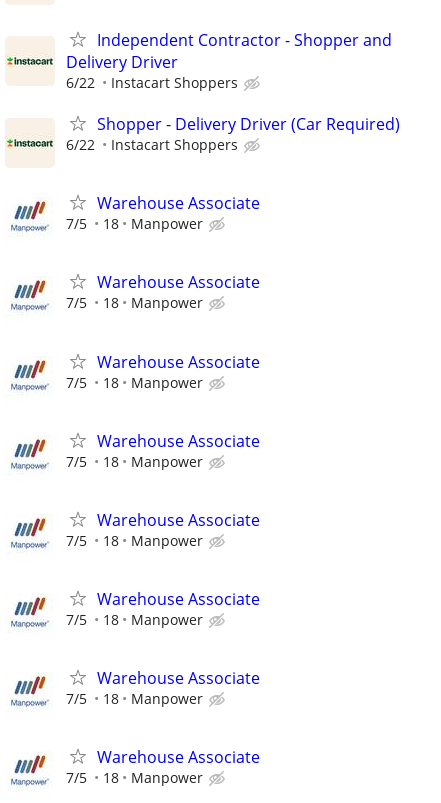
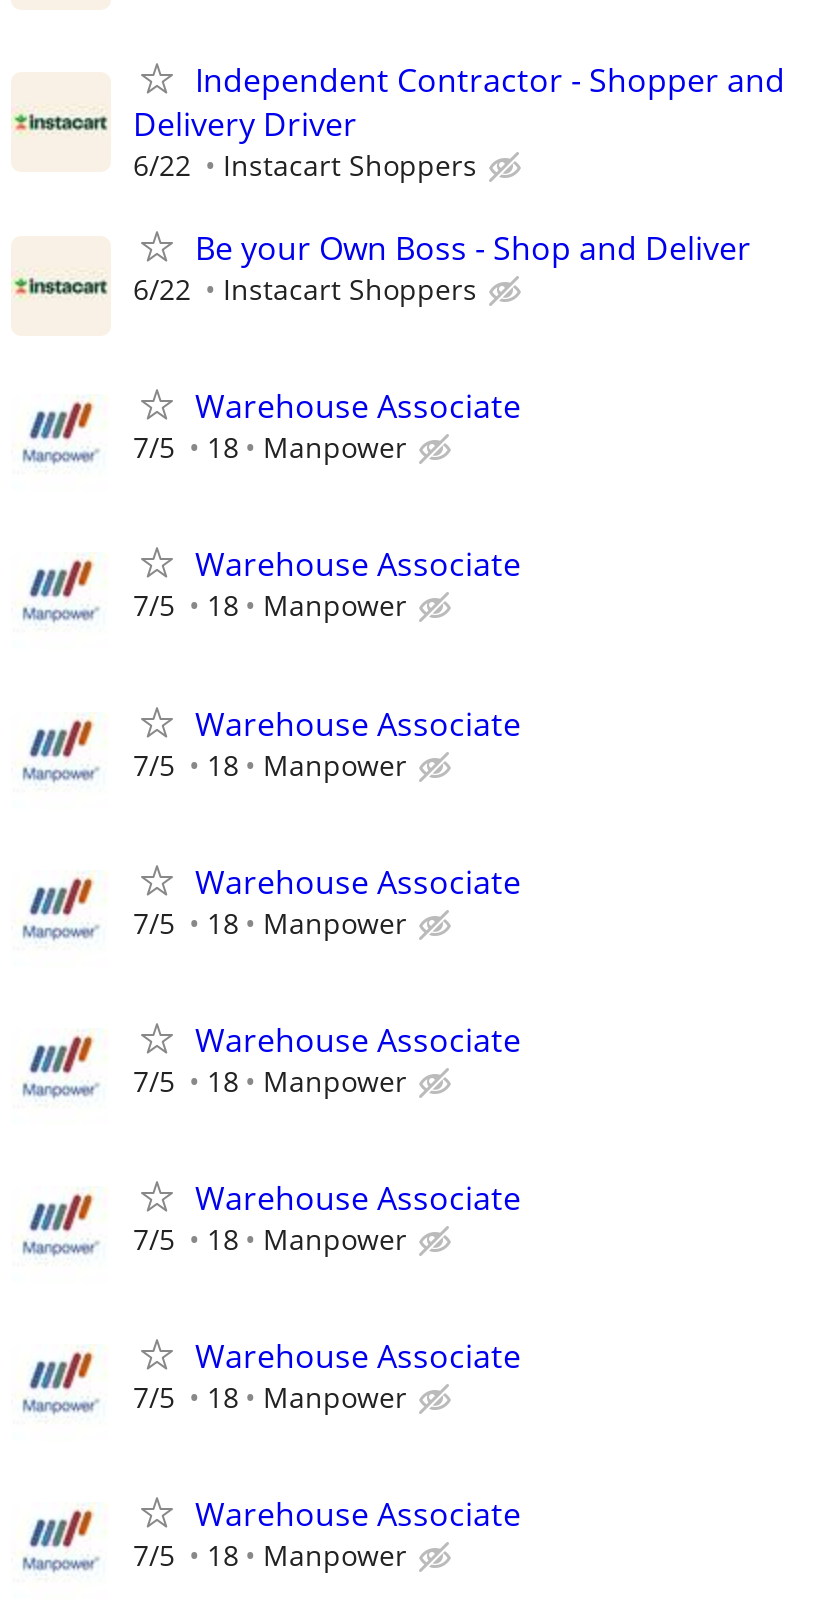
- Shopper - Delivery Driver (Car Required)
+ Be your Own Boss - Shop and Deliver
